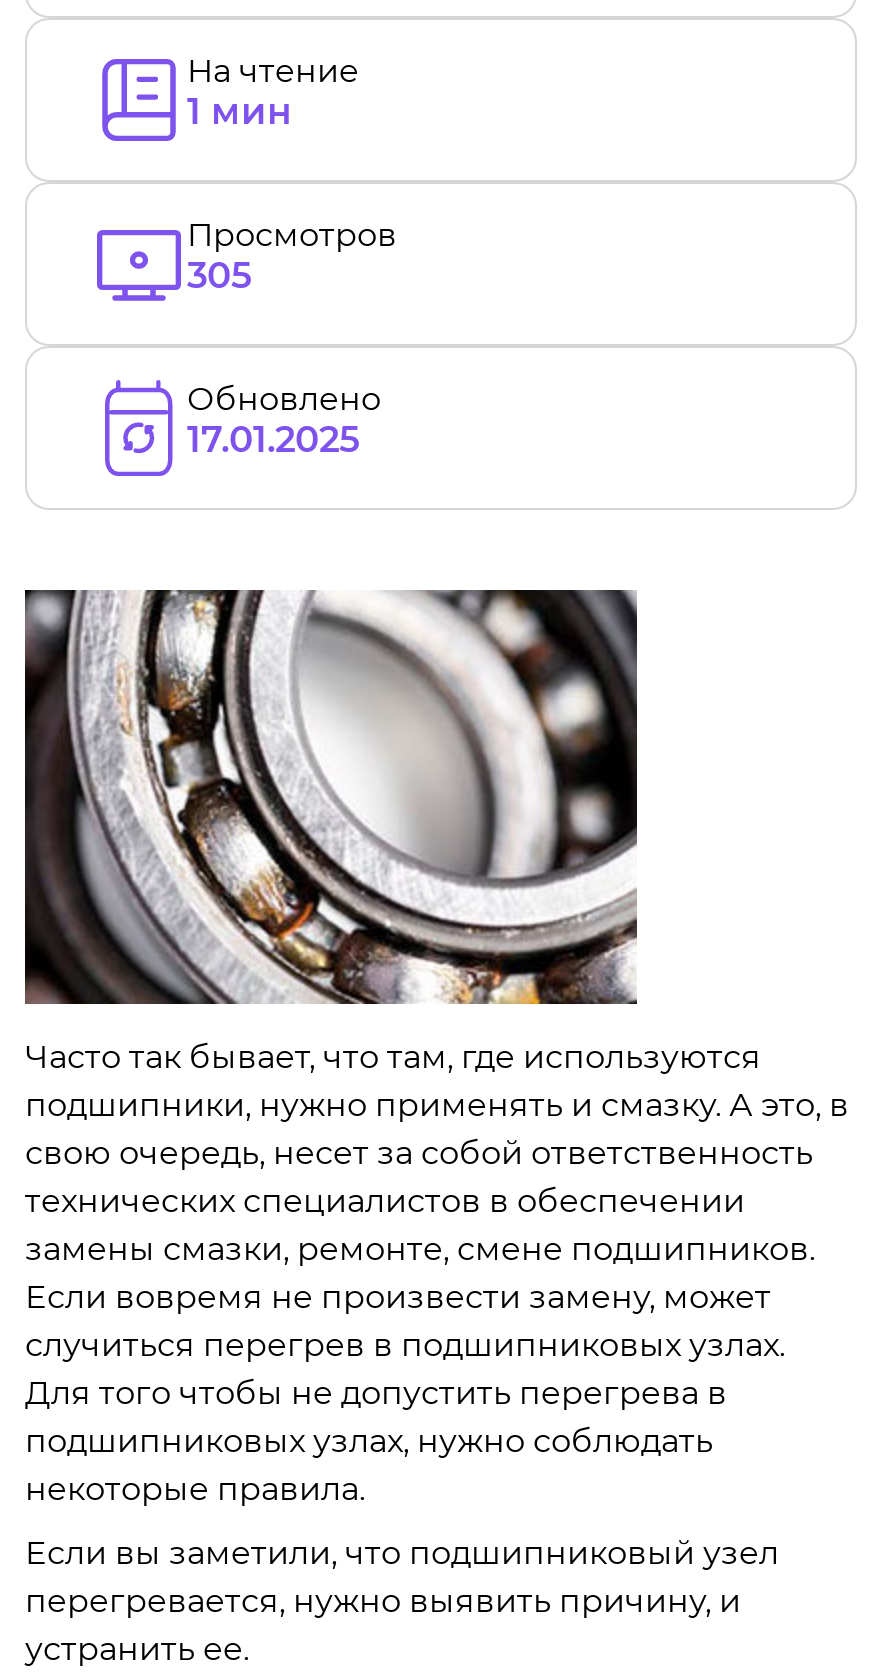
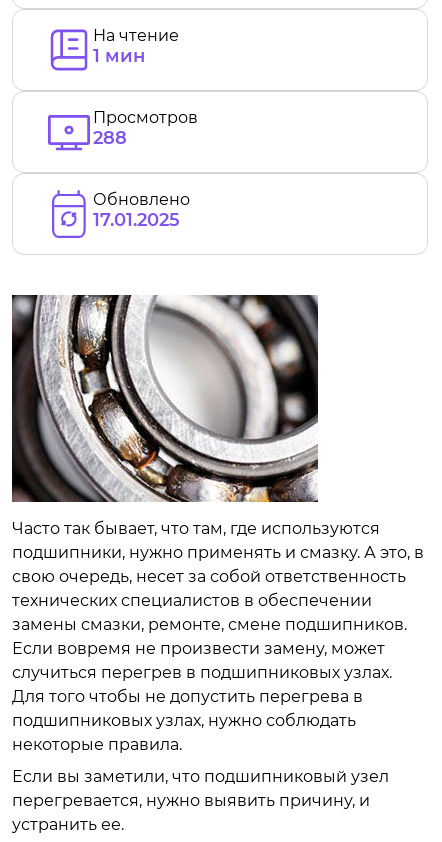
- 305
+ 288
